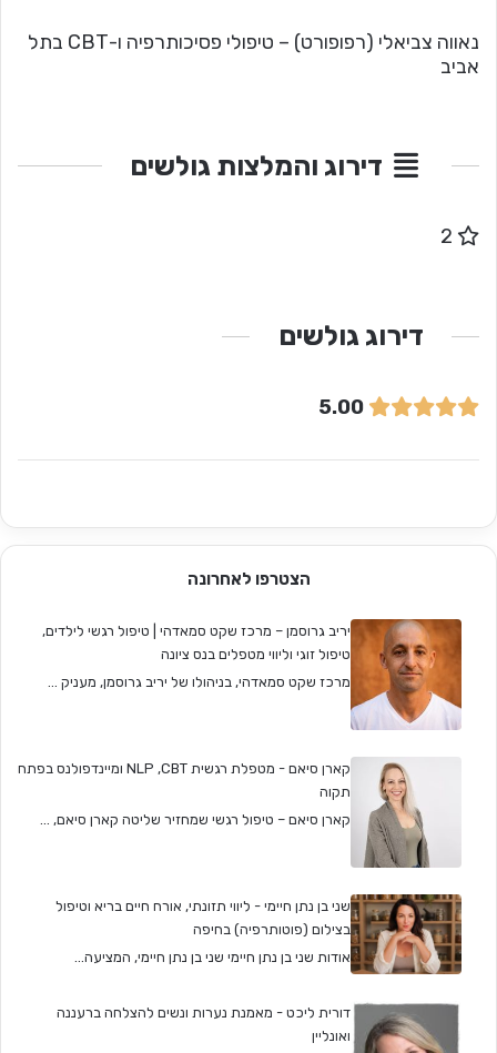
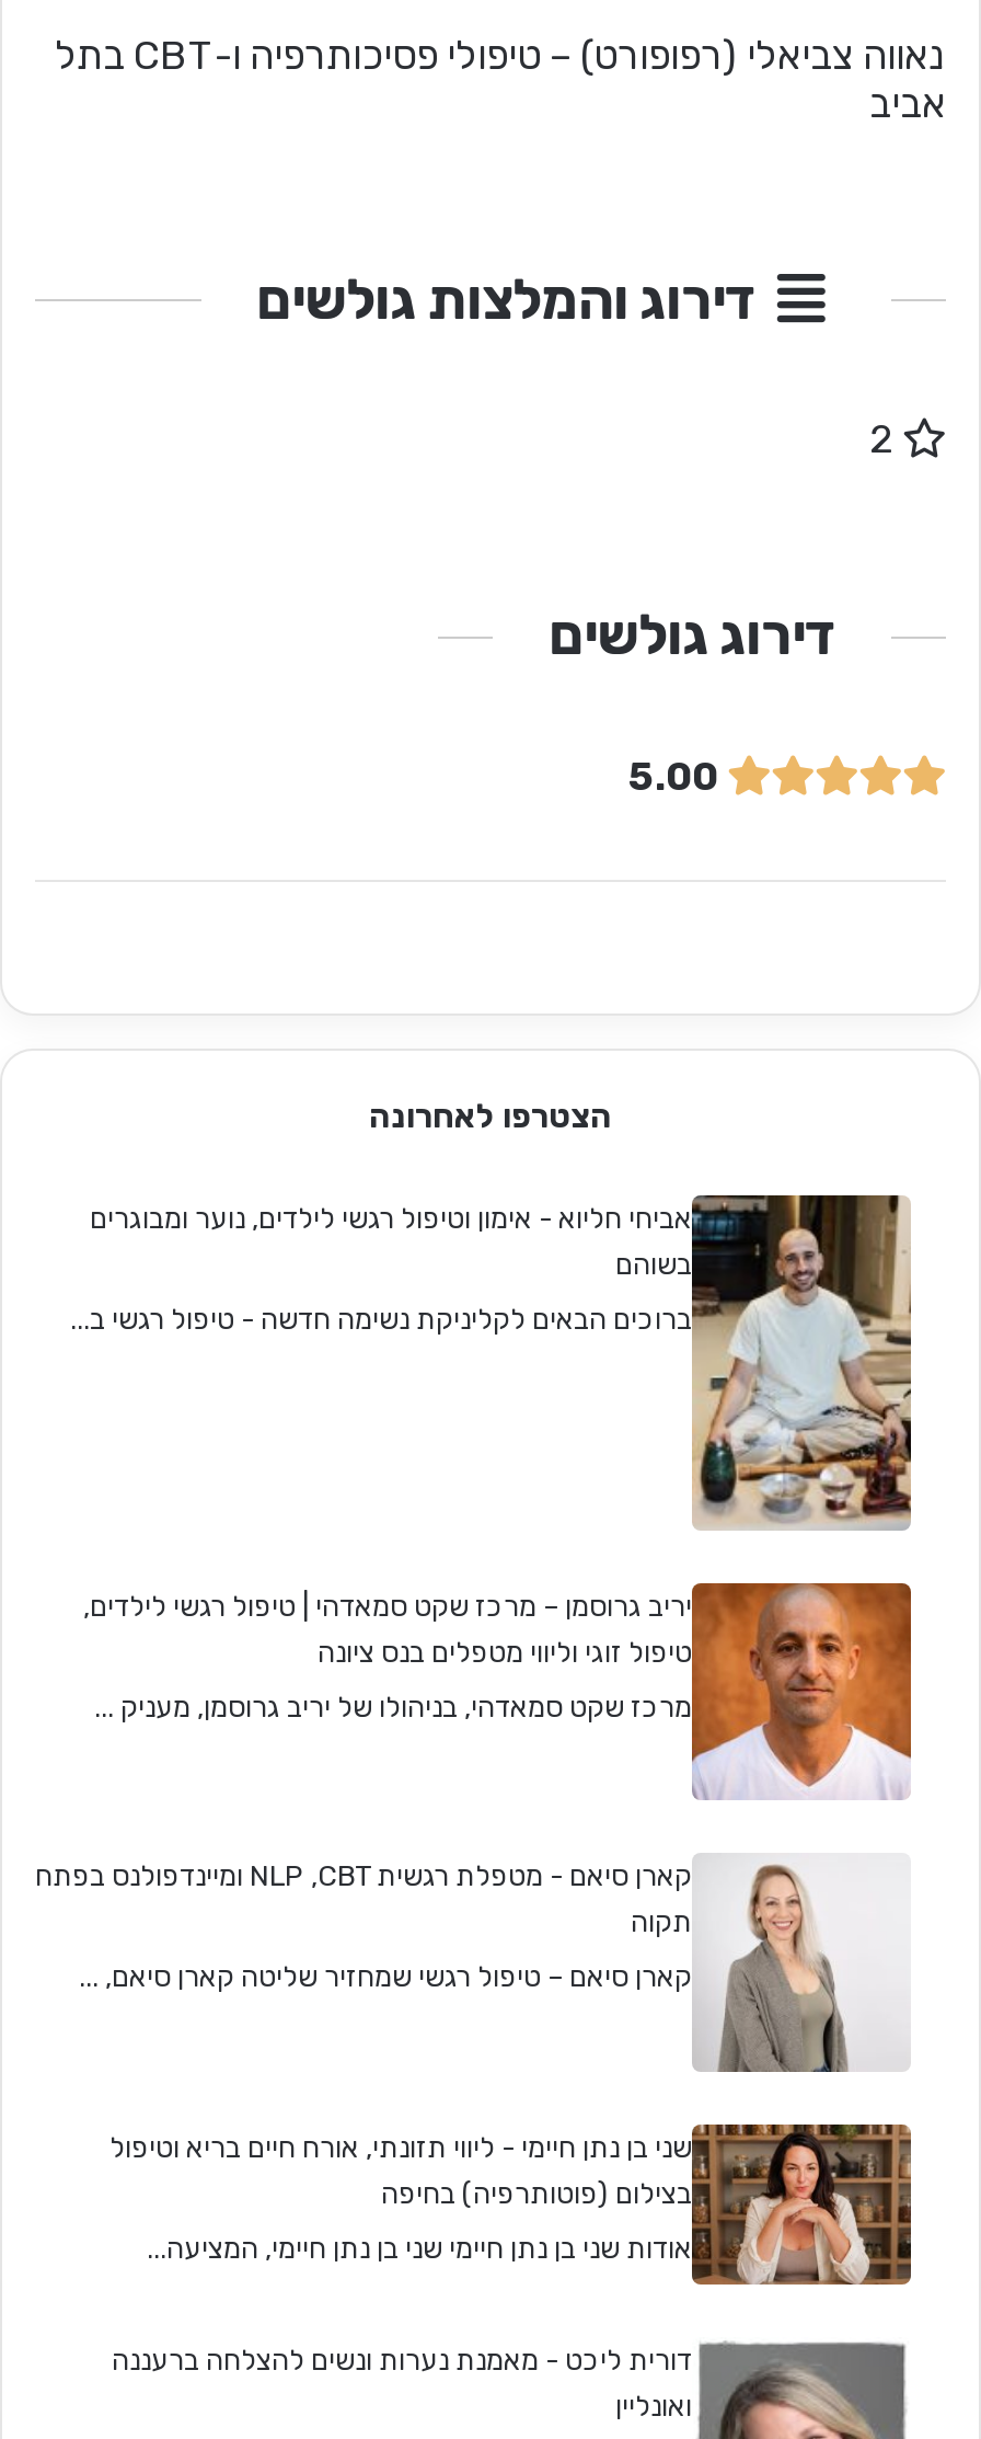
+ [image]
+ אביחי חליוא - אימון וטיפול רגשי לילדים, נוער ומבוגרים
+ בשוהם
+ ברוכים הבאים לקליניקת נשימה חדשה - טיפול רגשי ב...
